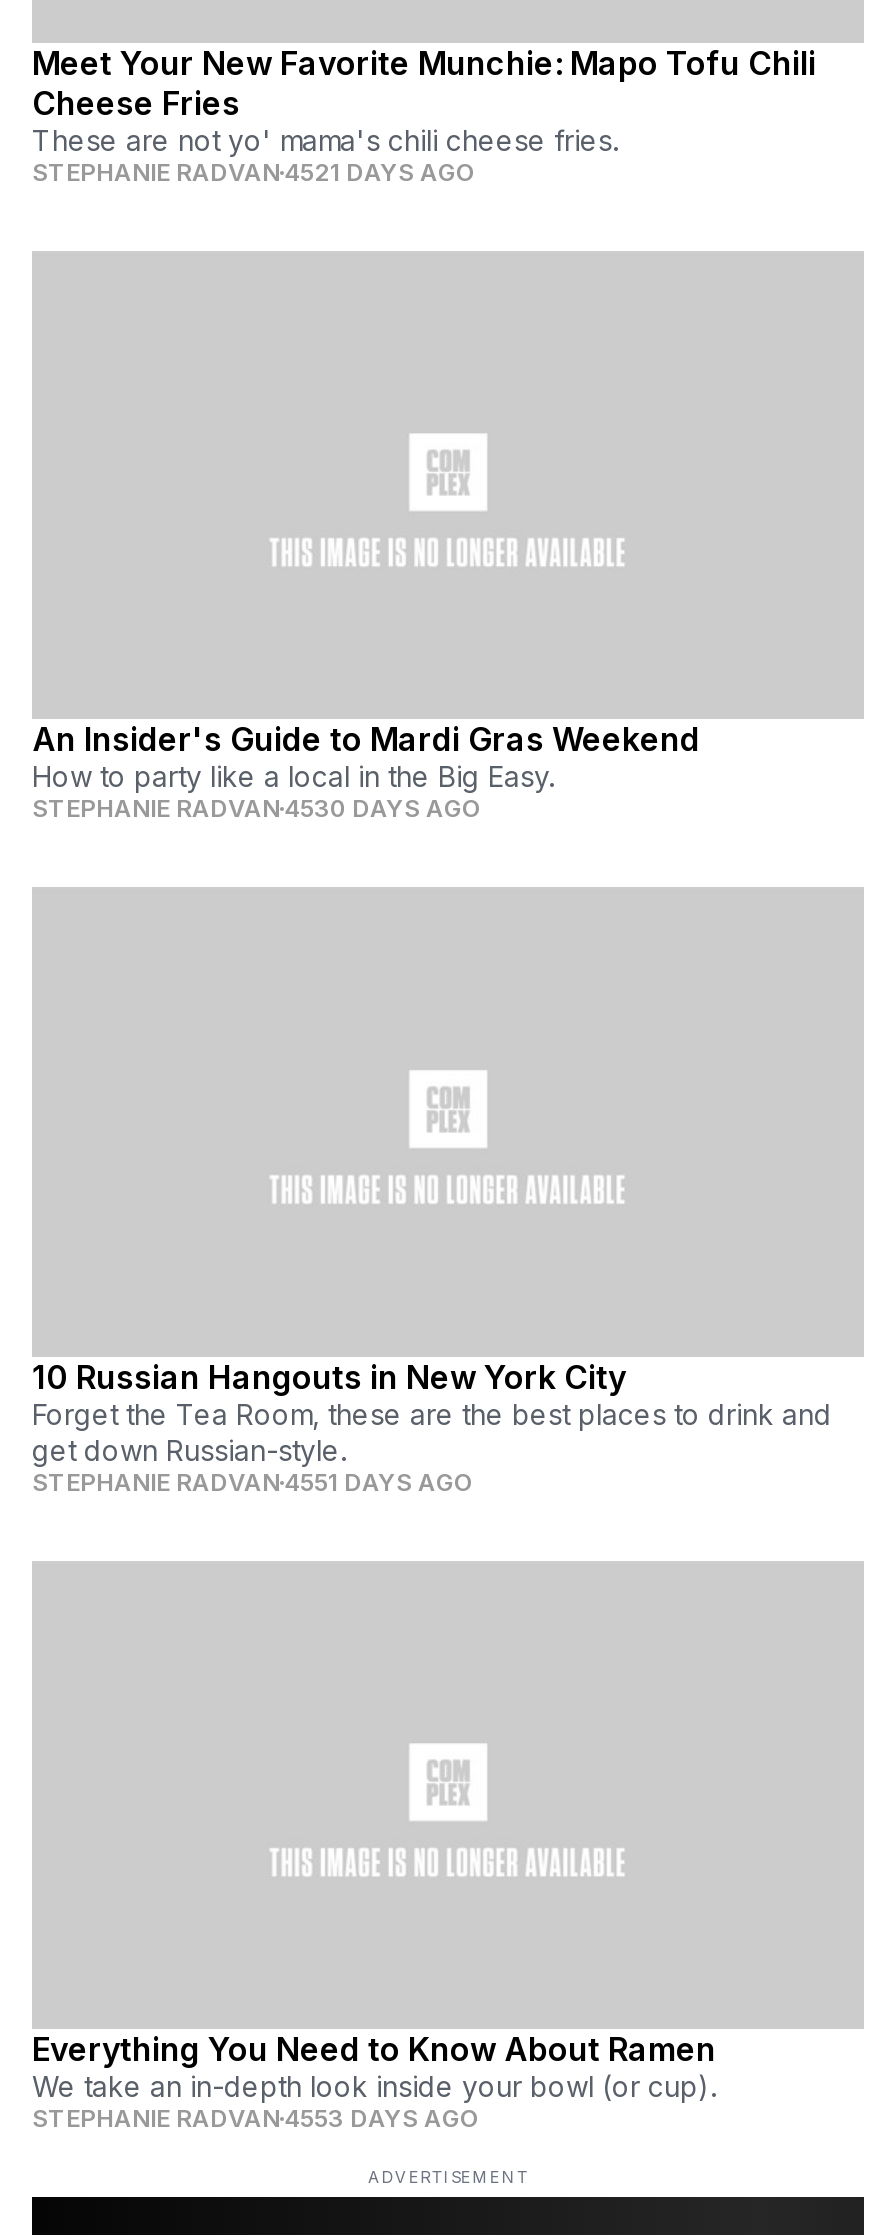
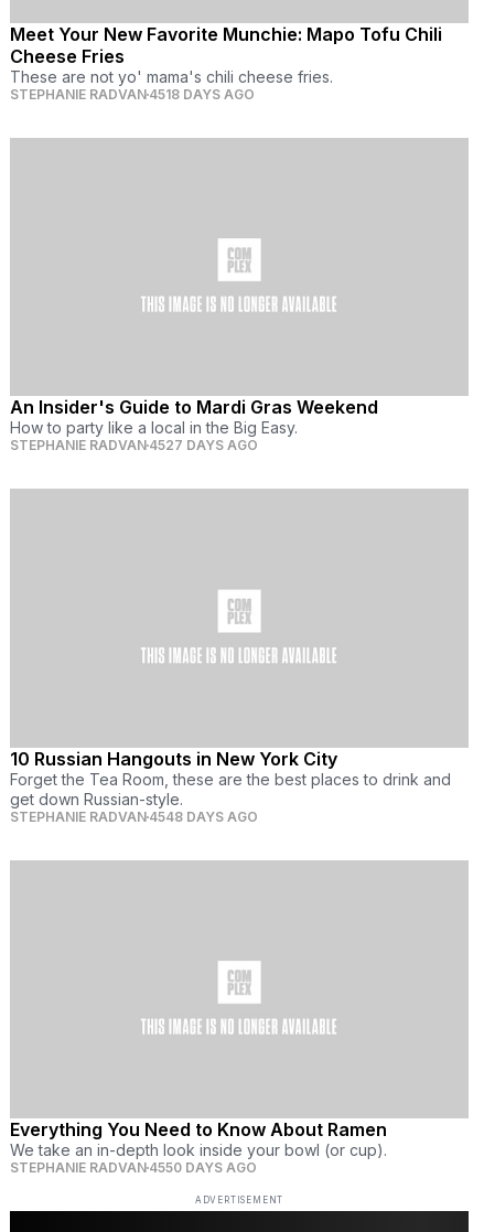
- STEPHANIE RADVAN 4521 DAYS AGO
+ STEPHANIE RADVAN 4518 DAYS AGO

- STEPHANIE RADVAN 4530 DAYS AGO
+ STEPHANIE RADVAN 4527 DAYS AGO

- STEPHANIE RADVAN 4551 DAYS AGO
+ STEPHANIE RADVAN 4548 DAYS AGO

- STEPHANIE RADVAN 4553 DAYS AGO
+ STEPHANIE RADVAN 4550 DAYS AGO
